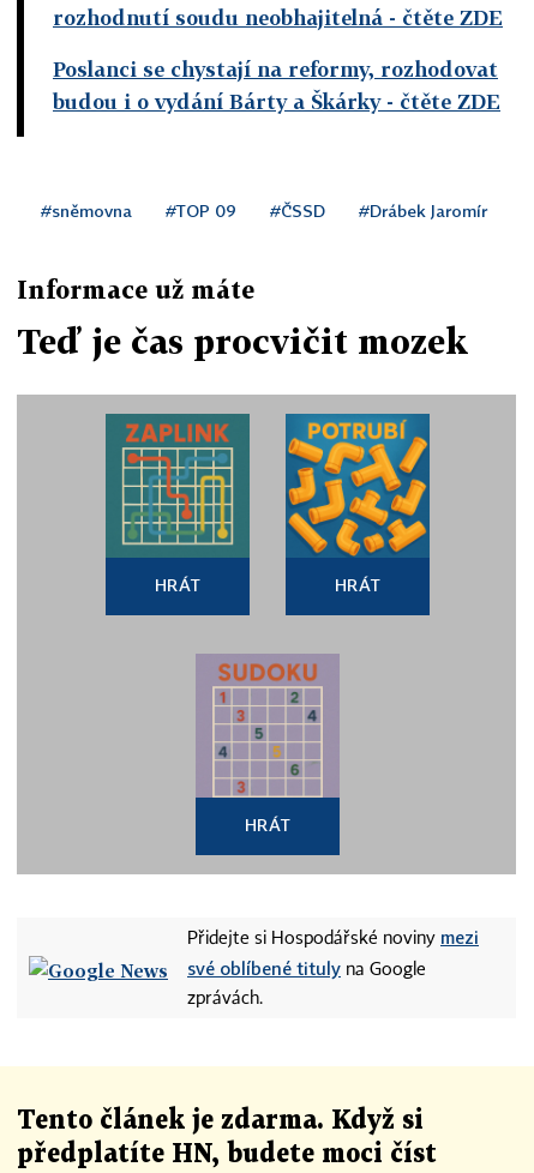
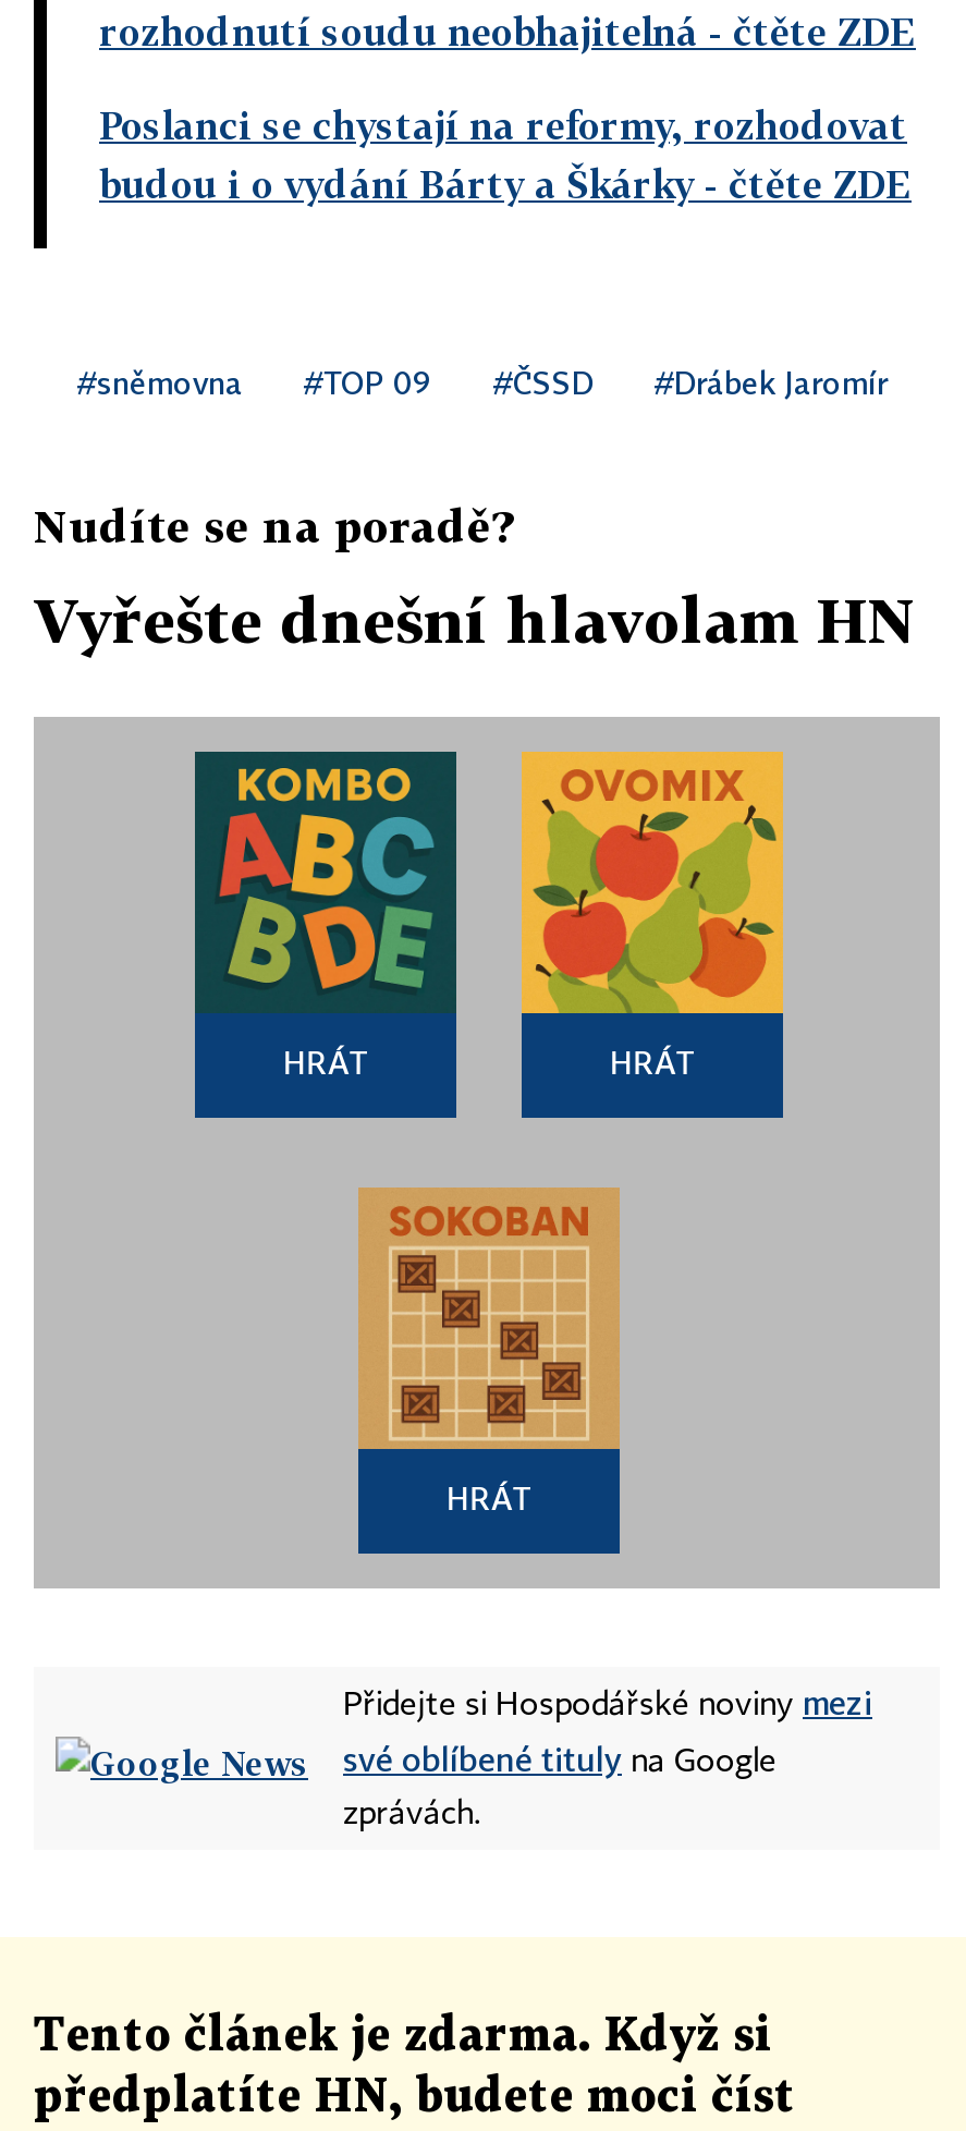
- Informace už máte
+ Nudíte se na poradě?

- Teď je čas procvičit mozek
+ Vyřešte dnešní hlavolam HN

- [image]
+ [image]

- [image]
+ [image]

- [image]
+ [image]
